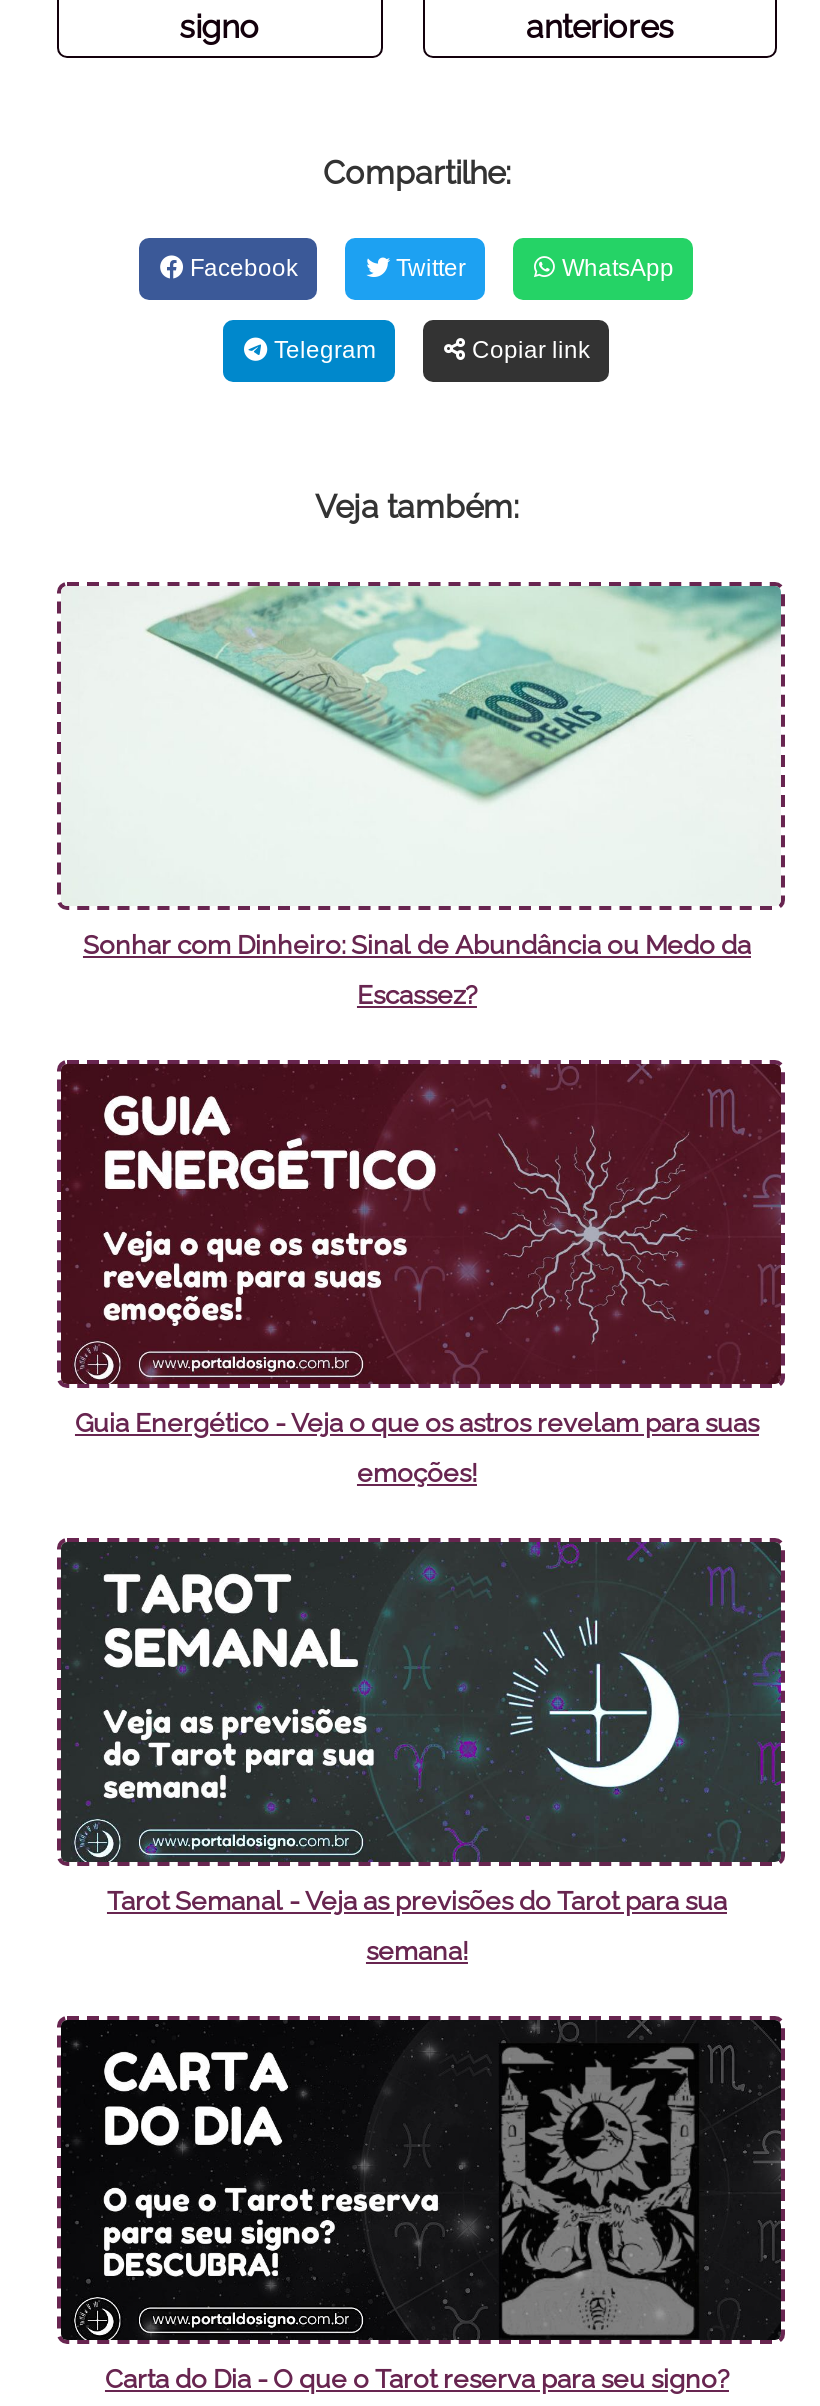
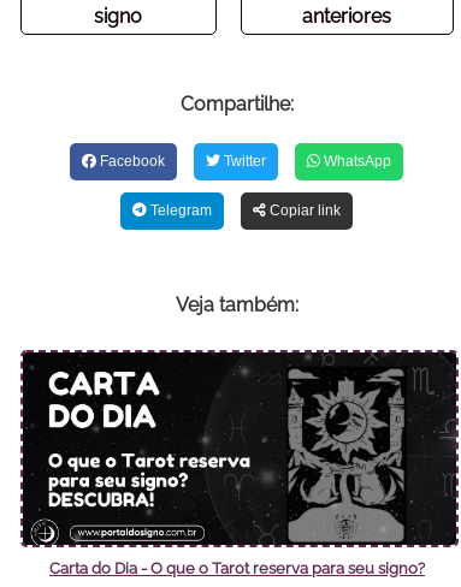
- [image]
- Sonhar com Dinheiro: Sinal de Abundância ou Medo da
- Escassez?

- [image]
- Guia Energético - Veja o que os astros revelam para suas
- emoções!

- [image]
- Tarot Semanal - Veja as previsões do Tarot para sua
- semana!
